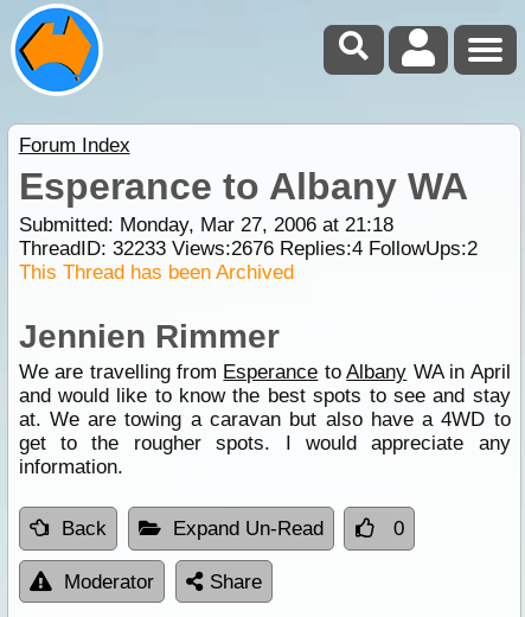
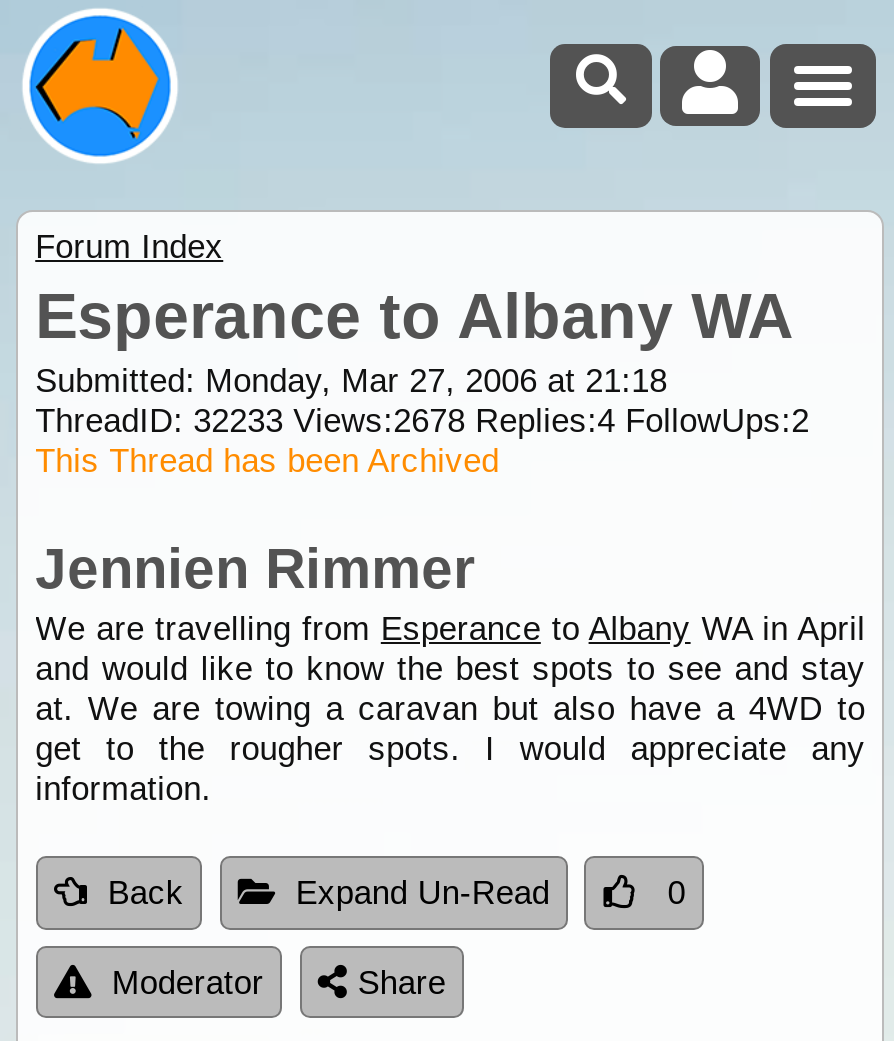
- ThreadID: 32233 Views:2676 Replies:4 FollowUps:2
+ ThreadID: 32233 Views:2678 Replies:4 FollowUps:2
